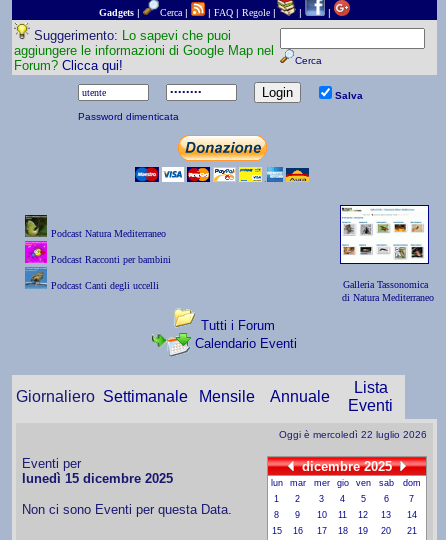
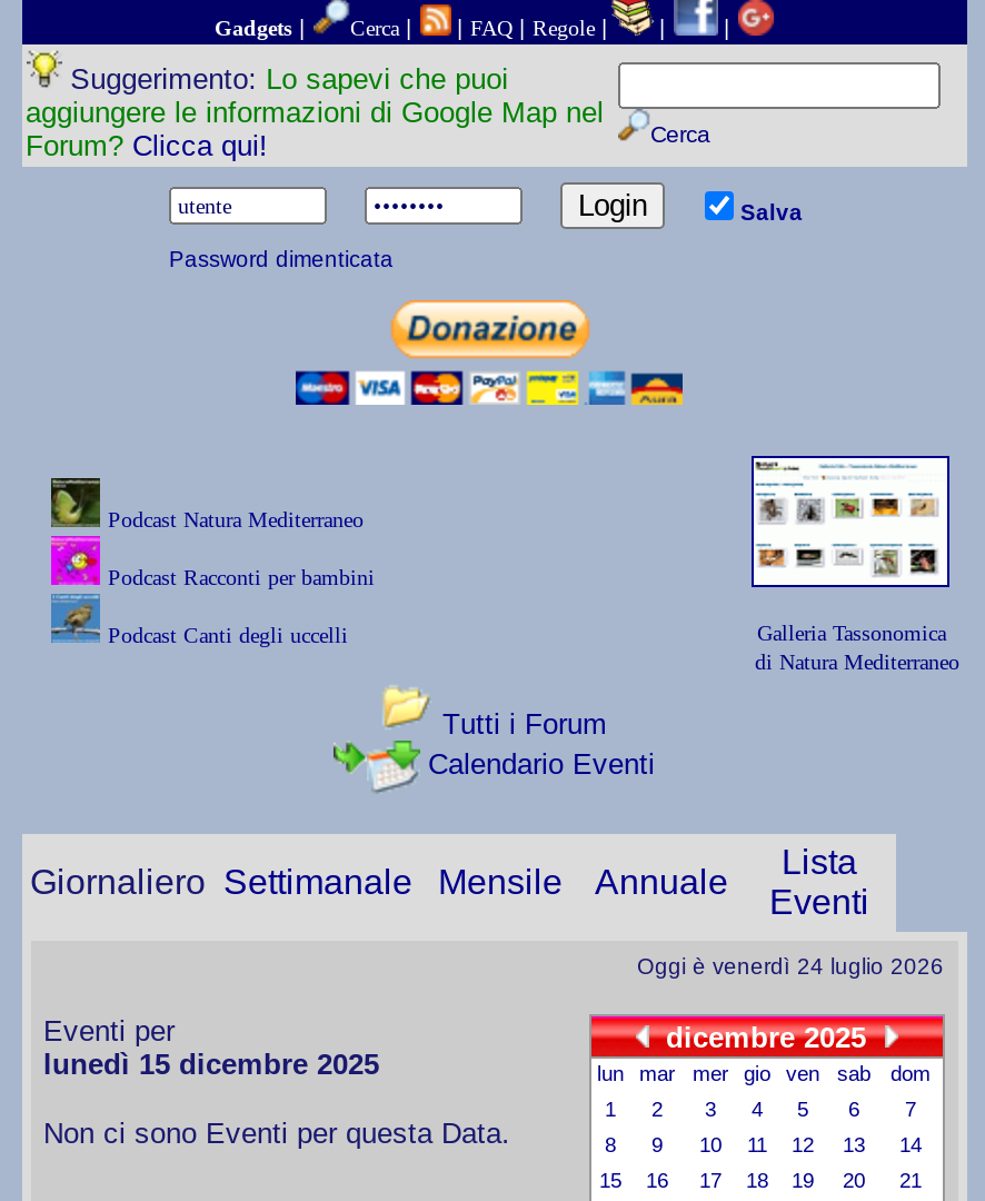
- Oggi è mercoledì 22 luglio 2026
+ Oggi è venerdì 24 luglio 2026
